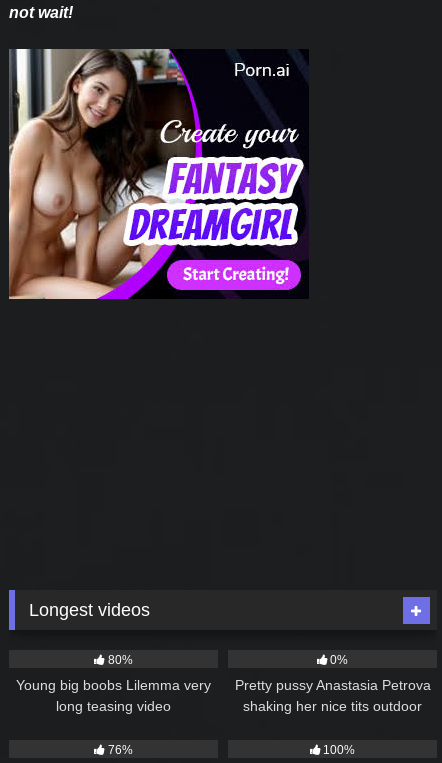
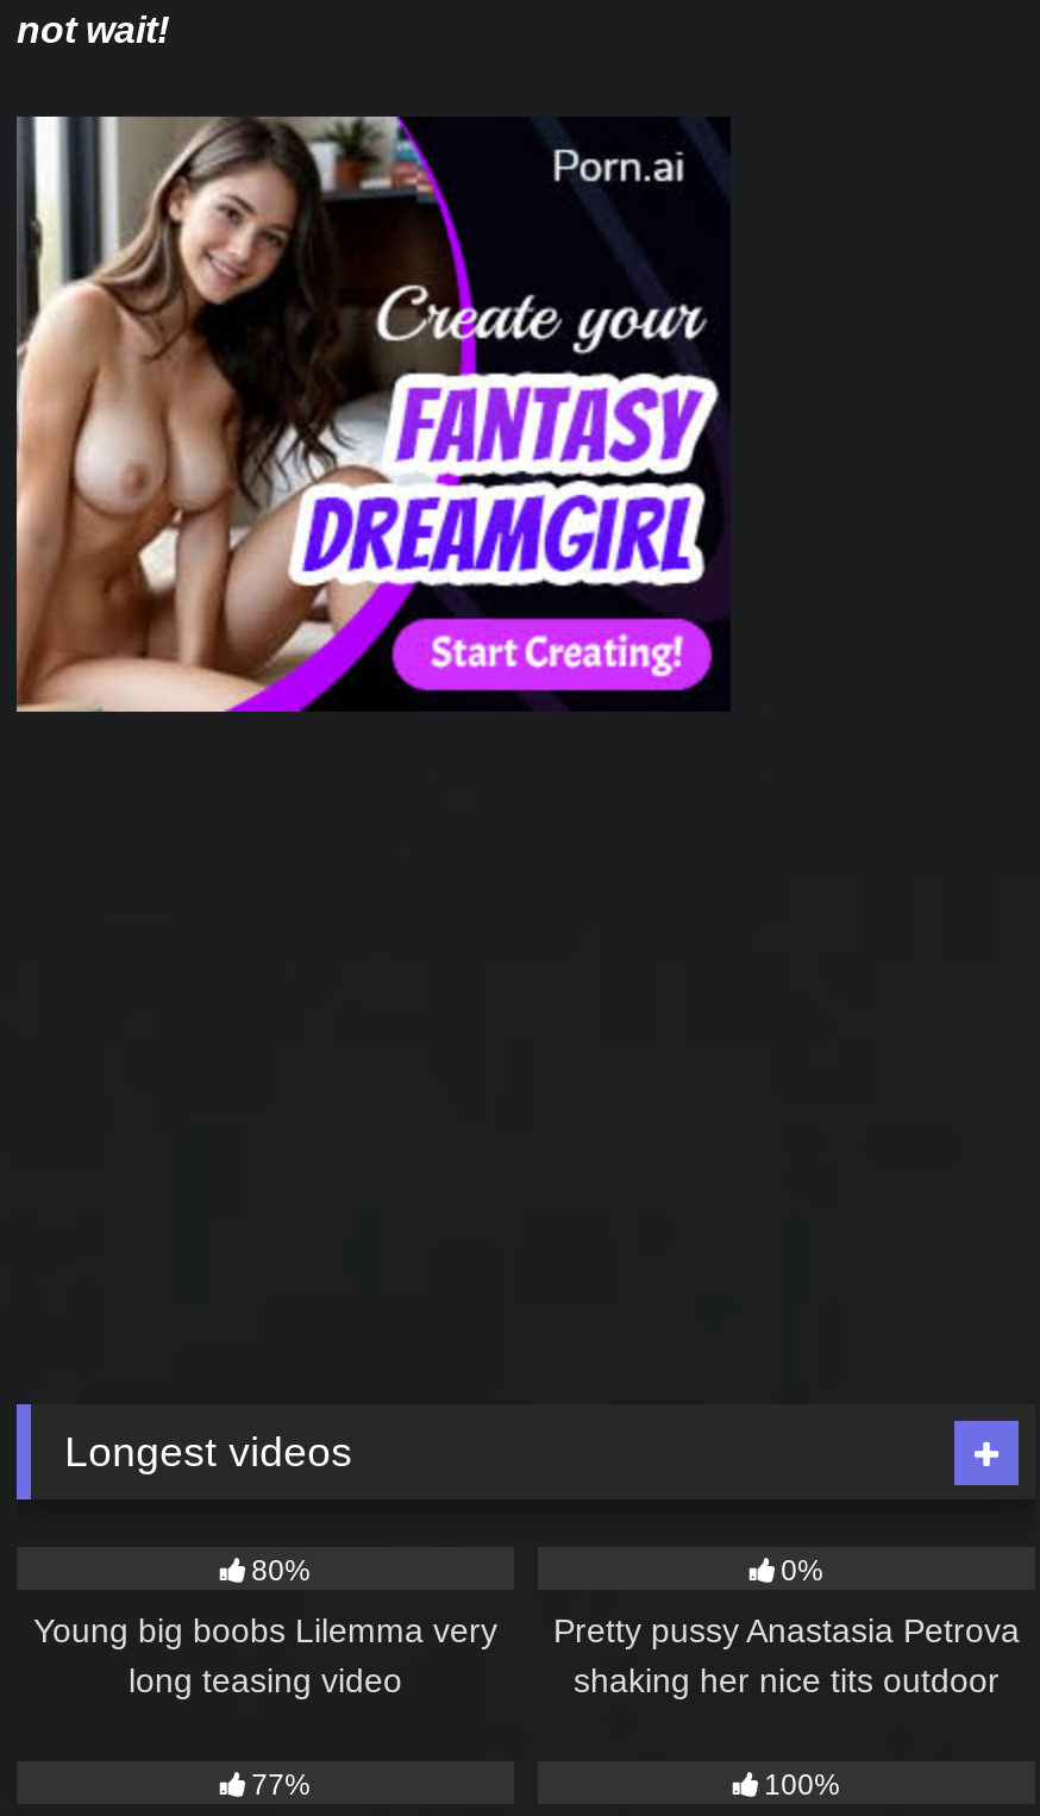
- 76%
+ 77%
